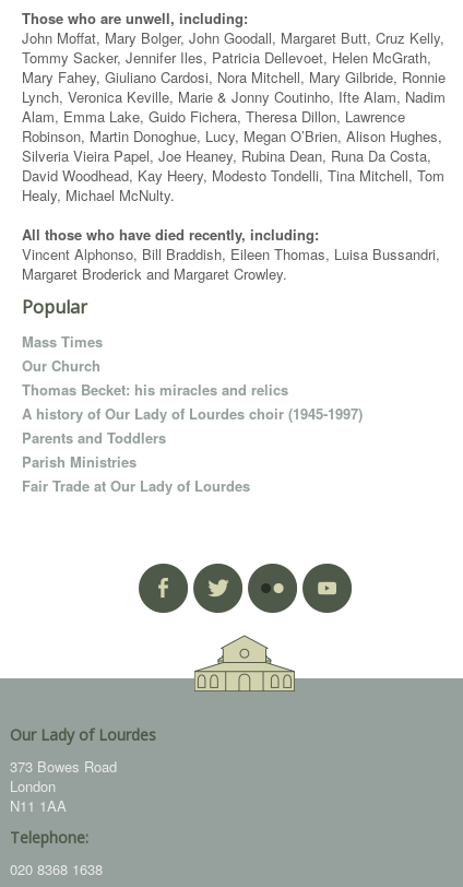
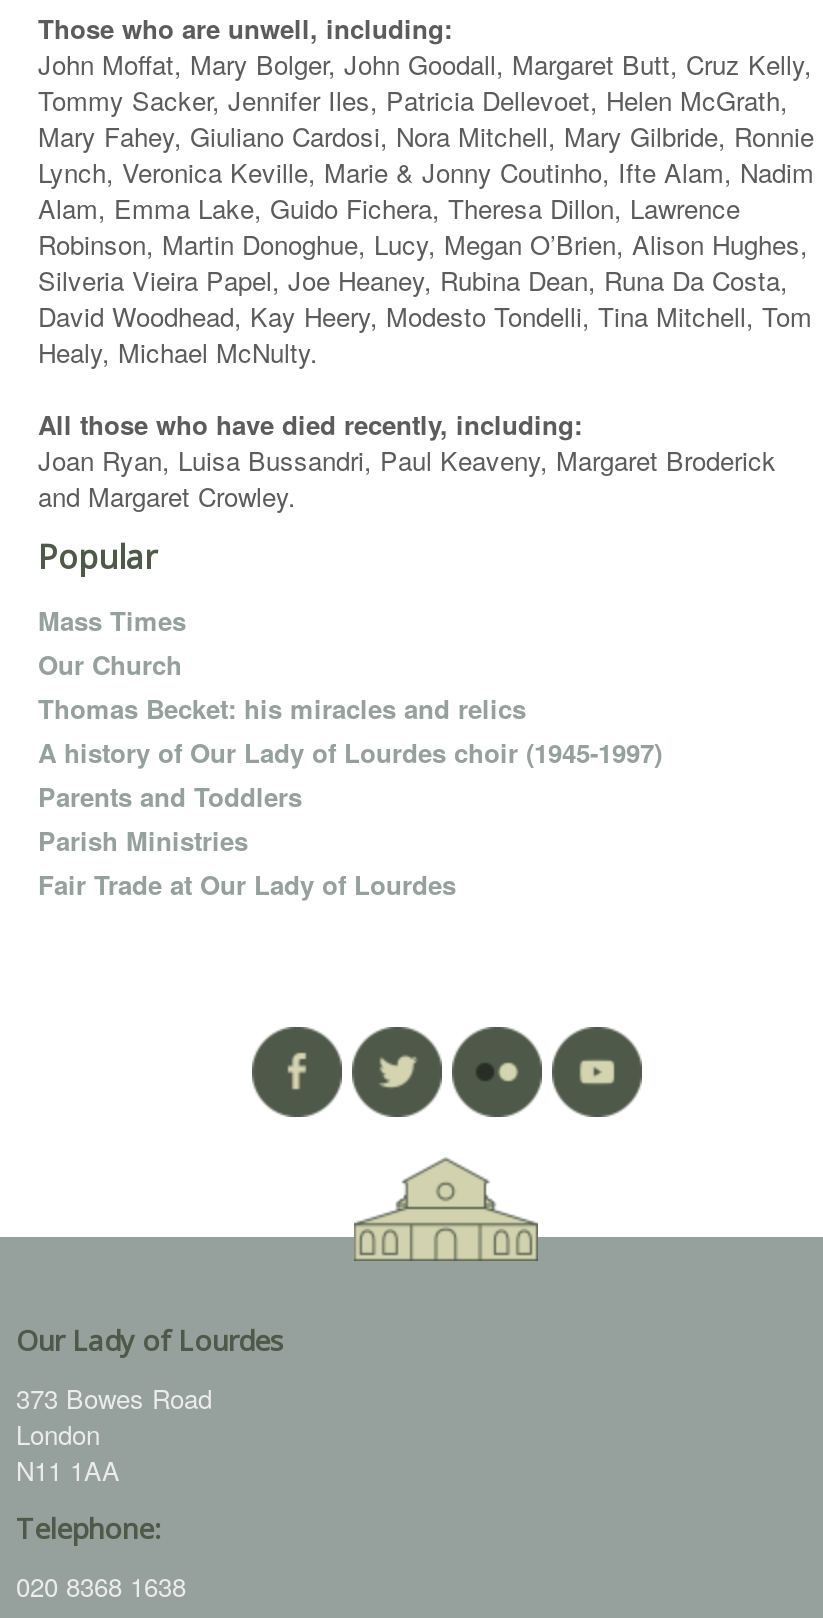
- Vincent Alphonso, Bill Braddish, Eileen Thomas, Luisa Bussandri,
- Margaret Broderick and Margaret Crowley.
+ Joan Ryan, Luisa Bussandri, Paul Keaveny, Margaret Broderick
+ and Margaret Crowley.
